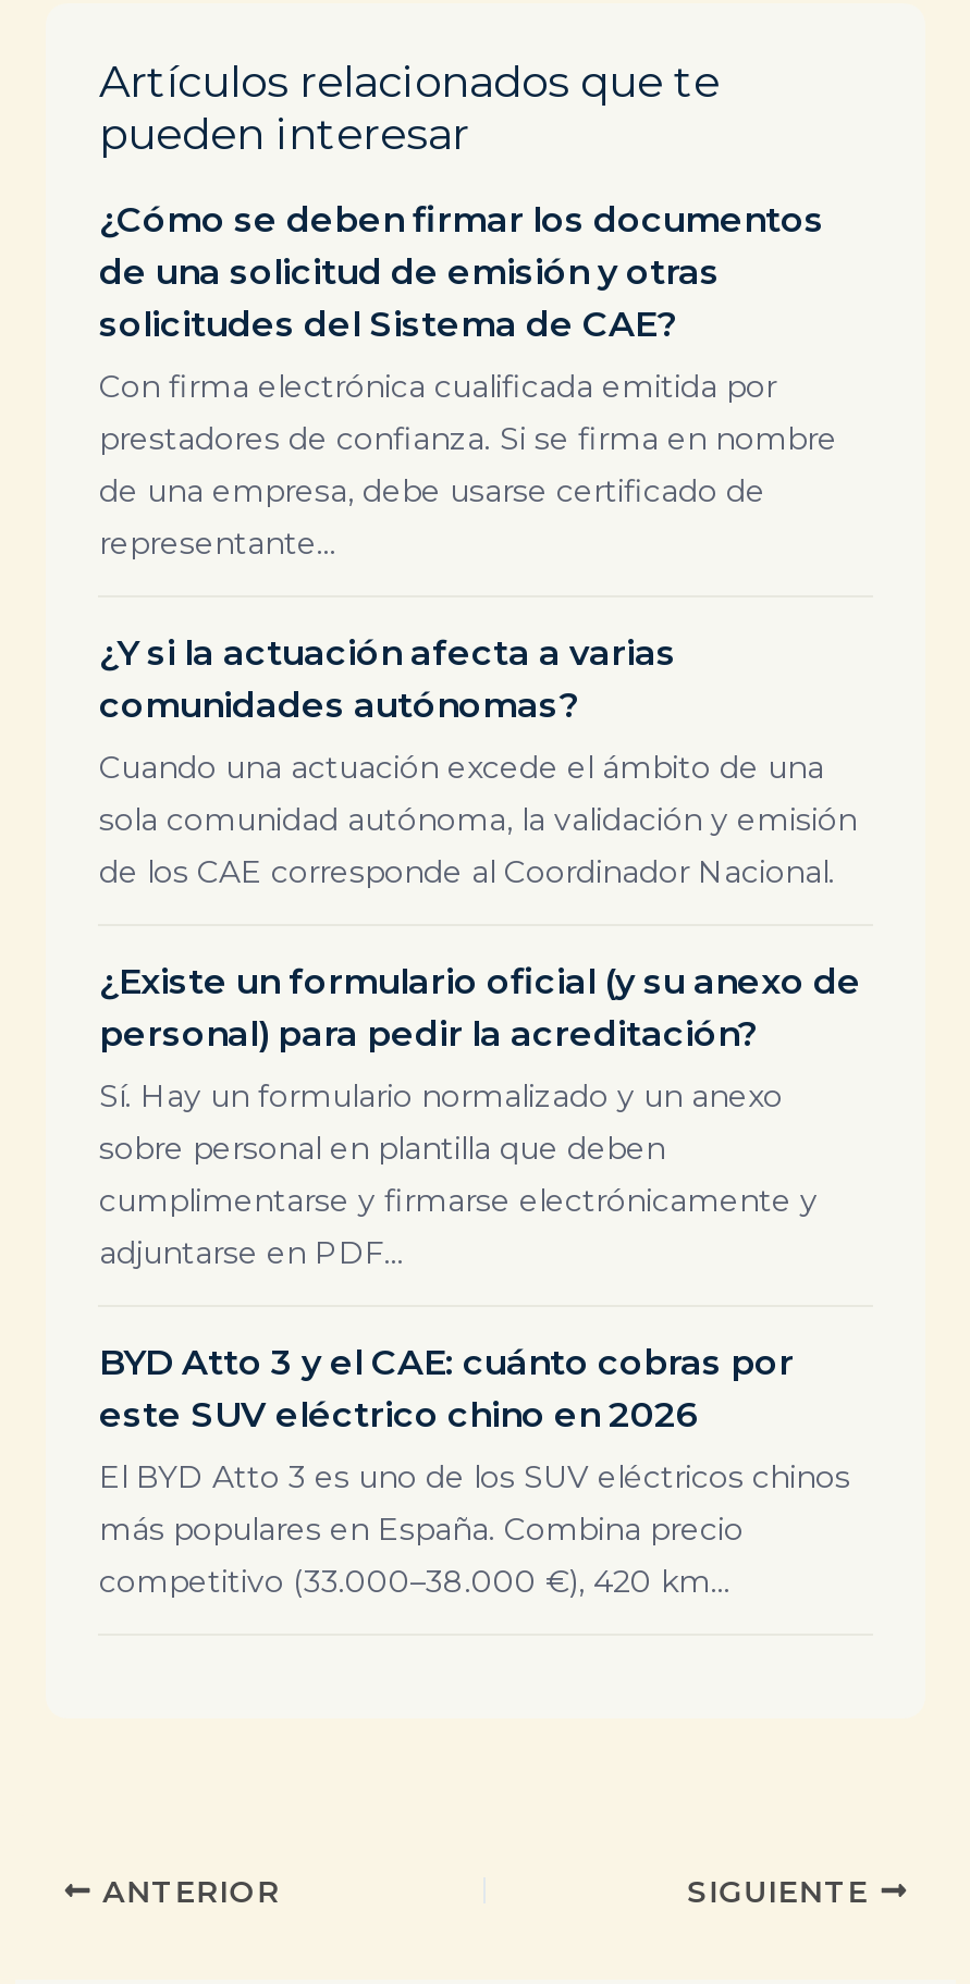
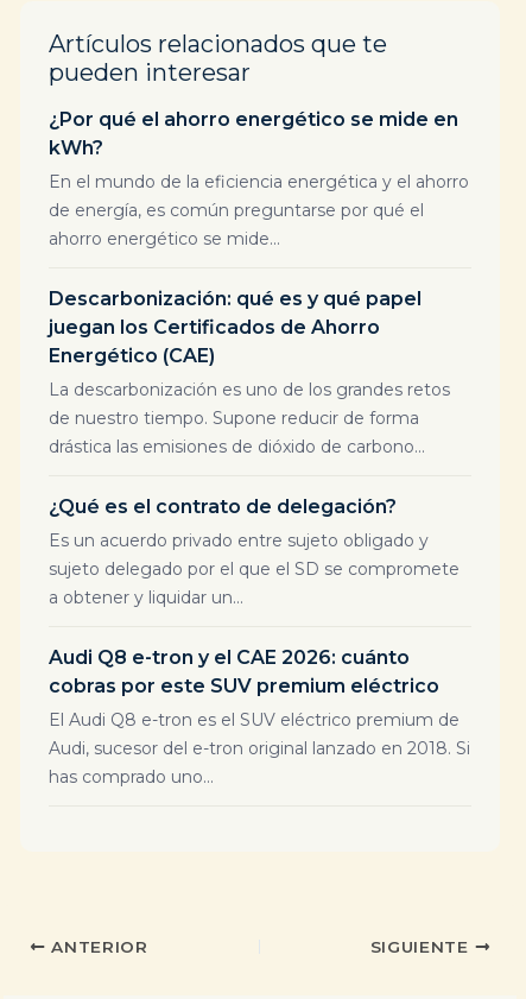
- ¿Cómo se deben firmar los documentos
- de una solicitud de emisión y otras
- solicitudes del Sistema de CAE?
+ ¿Por qué el ahorro energético se mide en
+ kWh?

- Con firma electrónica cualificada emitida por
- prestadores de confianza. Si se firma en nombre
- de una empresa, debe usarse certificado de
- representante...
+ En el mundo de la eficiencia energética y el ahorro
+ de energía, es común preguntarse por qué el
+ ahorro energético se mide...

- ¿Y si la actuación afecta a varias
- comunidades autónomas?
+ Descarbonización: qué es y qué papel
+ juegan los Certificados de Ahorro
+ Energético (CAE)

- Cuando una actuación excede el ámbito de una
- sola comunidad autónoma, la validación y emisión
- de los CAE corresponde al Coordinador Nacional.
+ La descarbonización es uno de los grandes retos
+ de nuestro tiempo. Supone reducir de forma
+ drástica las emisiones de dióxido de carbono...

- ¿Existe un formulario oficial (y su anexo de
- personal) para pedir la acreditación?
+ ¿Qué es el contrato de delegación?

- Sí. Hay un formulario normalizado y un anexo
- sobre personal en plantilla que deben
- cumplimentarse y firmarse electrónicamente y
- adjuntarse en PDF...
+ Es un acuerdo privado entre sujeto obligado y
+ sujeto delegado por el que el SD se compromete
+ a obtener y liquidar un...

- BYD Atto 3 y el CAE: cuánto cobras por
- este SUV eléctrico chino en 2026
+ Audi Q8 e-tron y el CAE 2026: cuánto
+ cobras por este SUV premium eléctrico

- El BYD Atto 3 es uno de los SUV eléctricos chinos
- más populares en España. Combina precio
- competitivo (33.000–38.000 €), 420 km...
+ El Audi Q8 e-tron es el SUV eléctrico premium de
+ Audi, sucesor del e-tron original lanzado en 2018. Si
+ has comprado uno...
